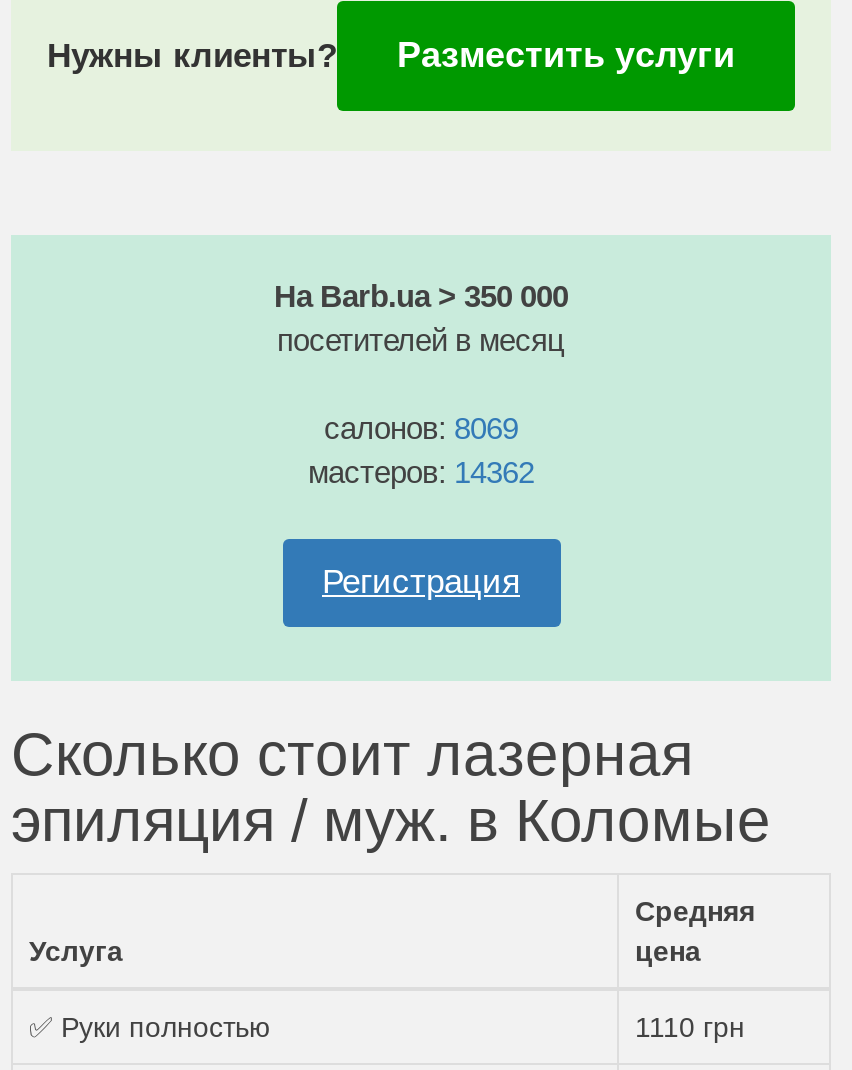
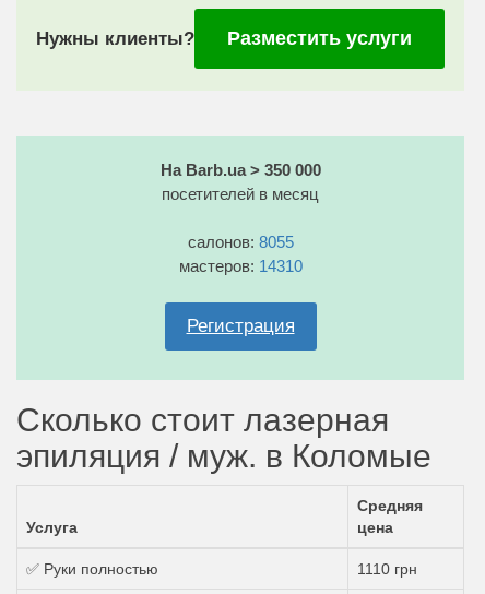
- салонов: 8069
+ салонов: 8055

- мастеров: 14362
+ мастеров: 14310
